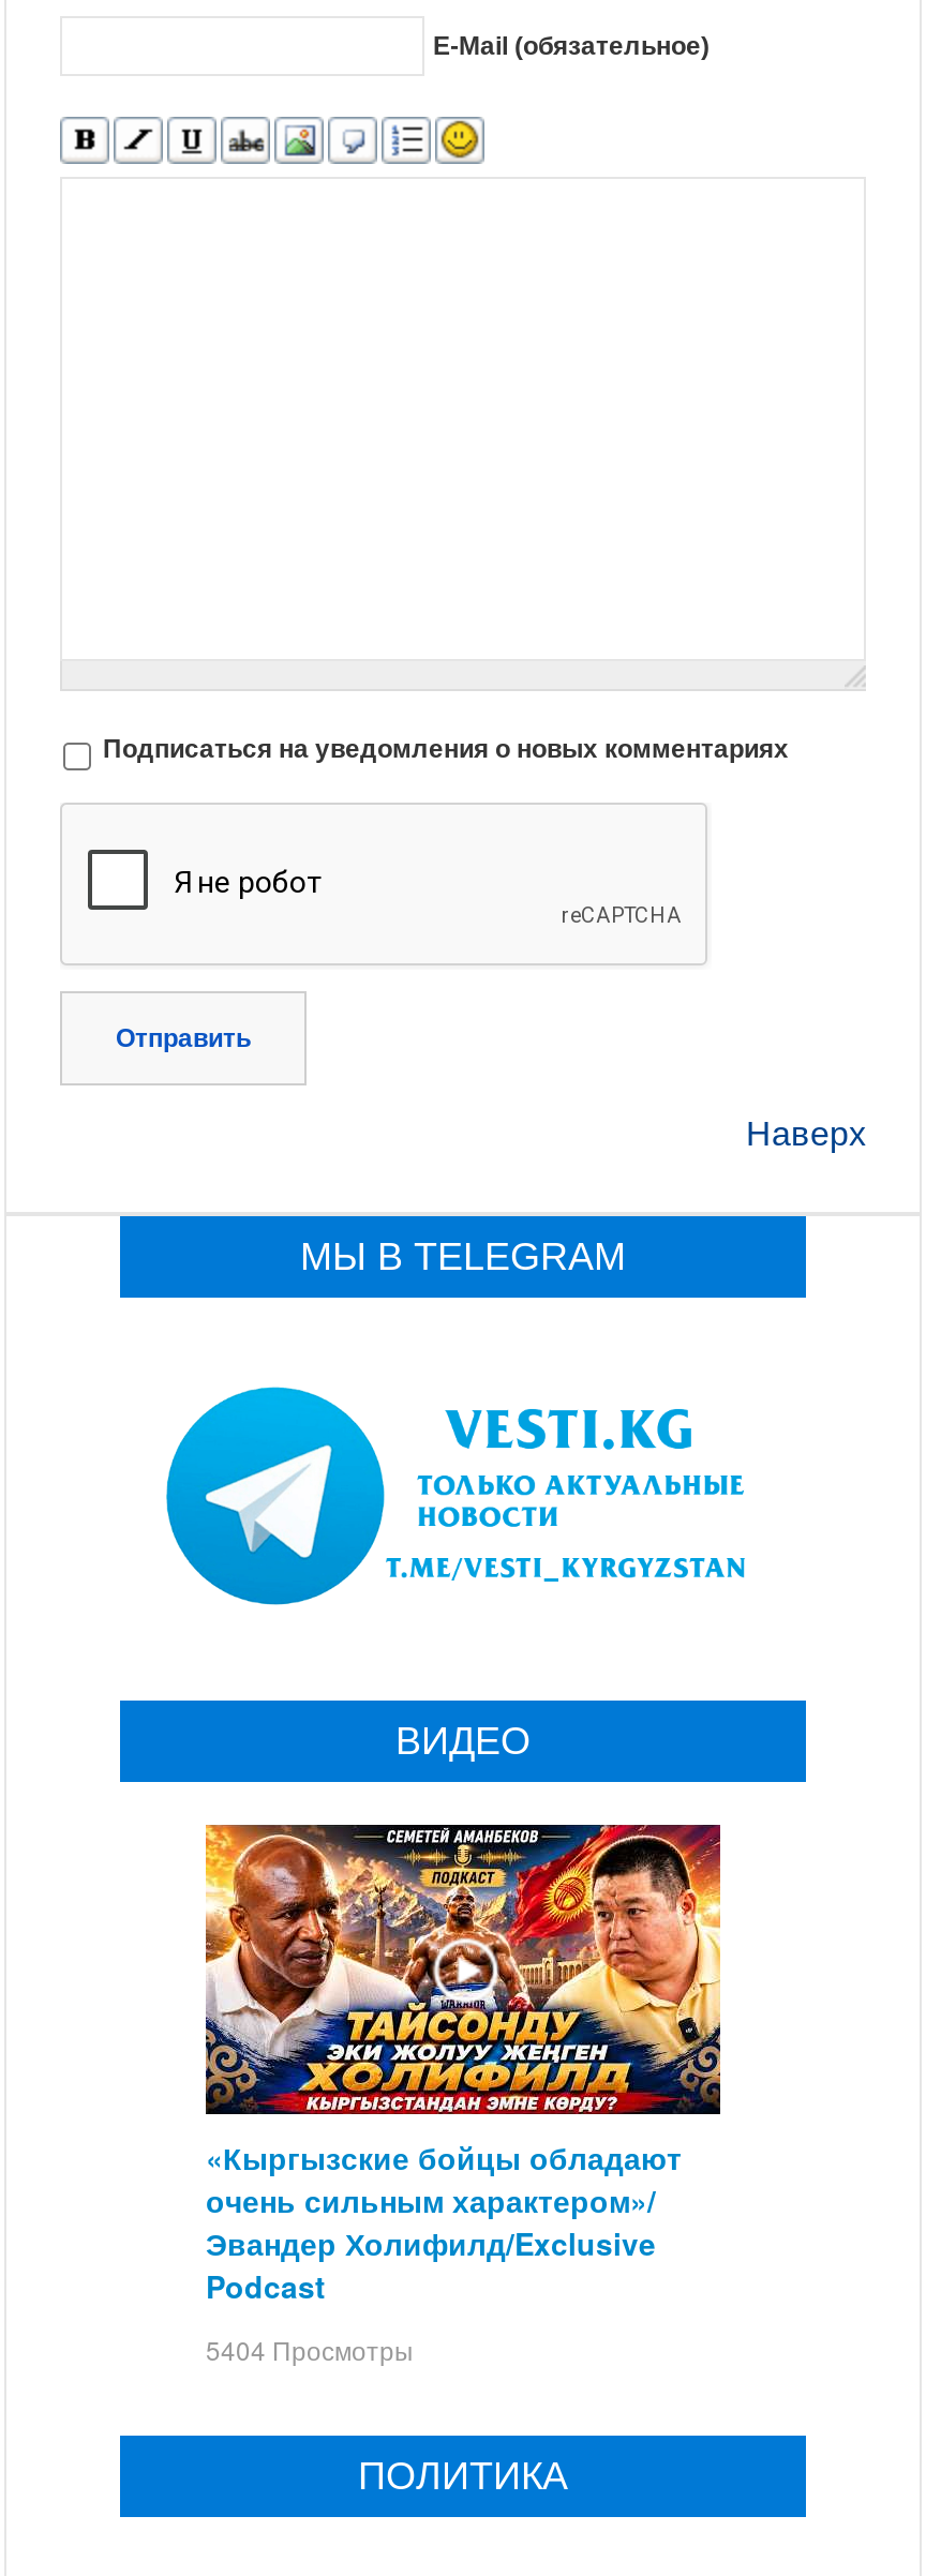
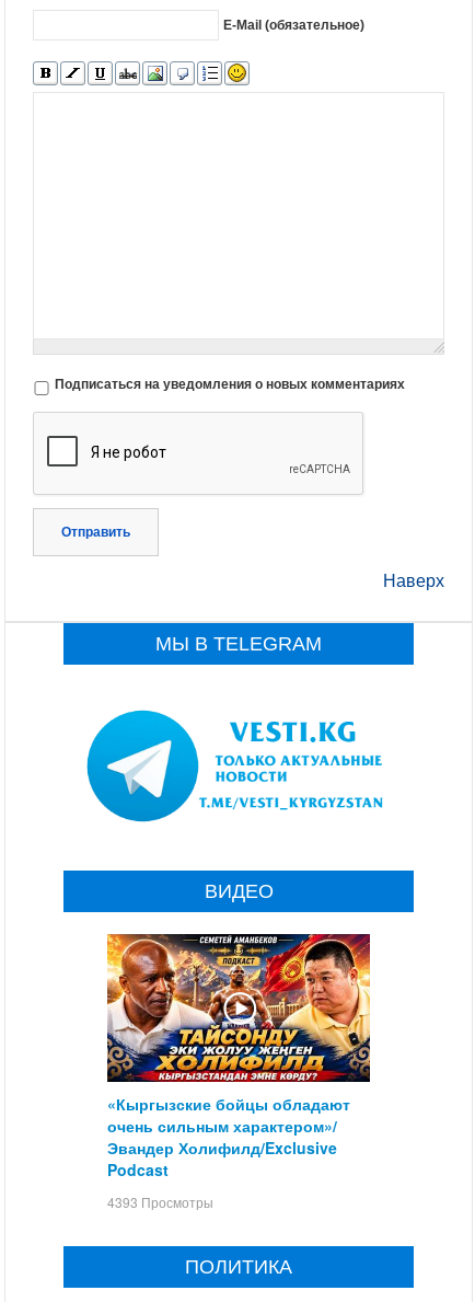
- 5404 Просмотры
+ 4393 Просмотры
